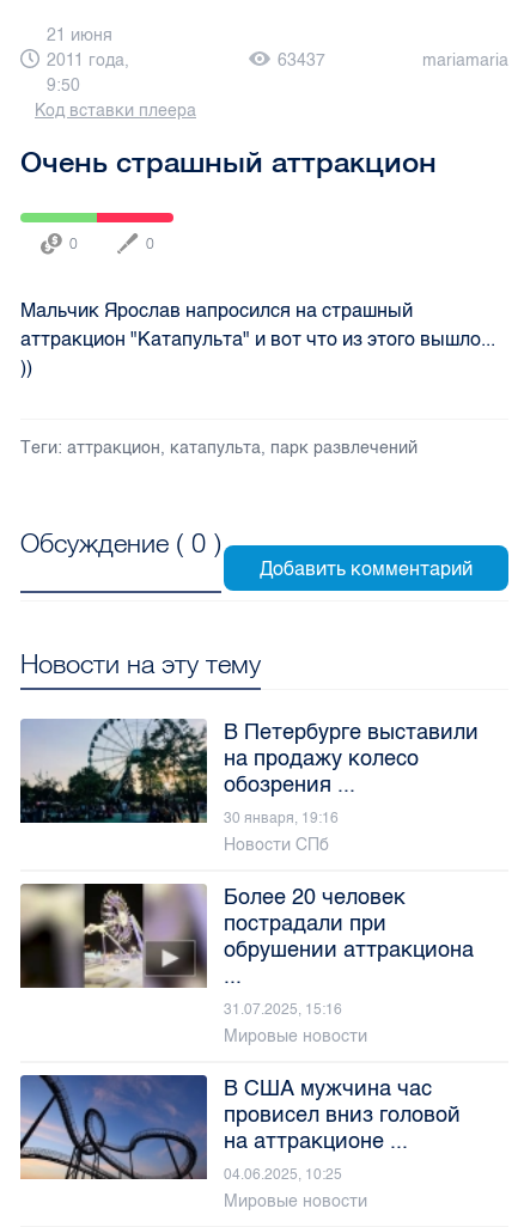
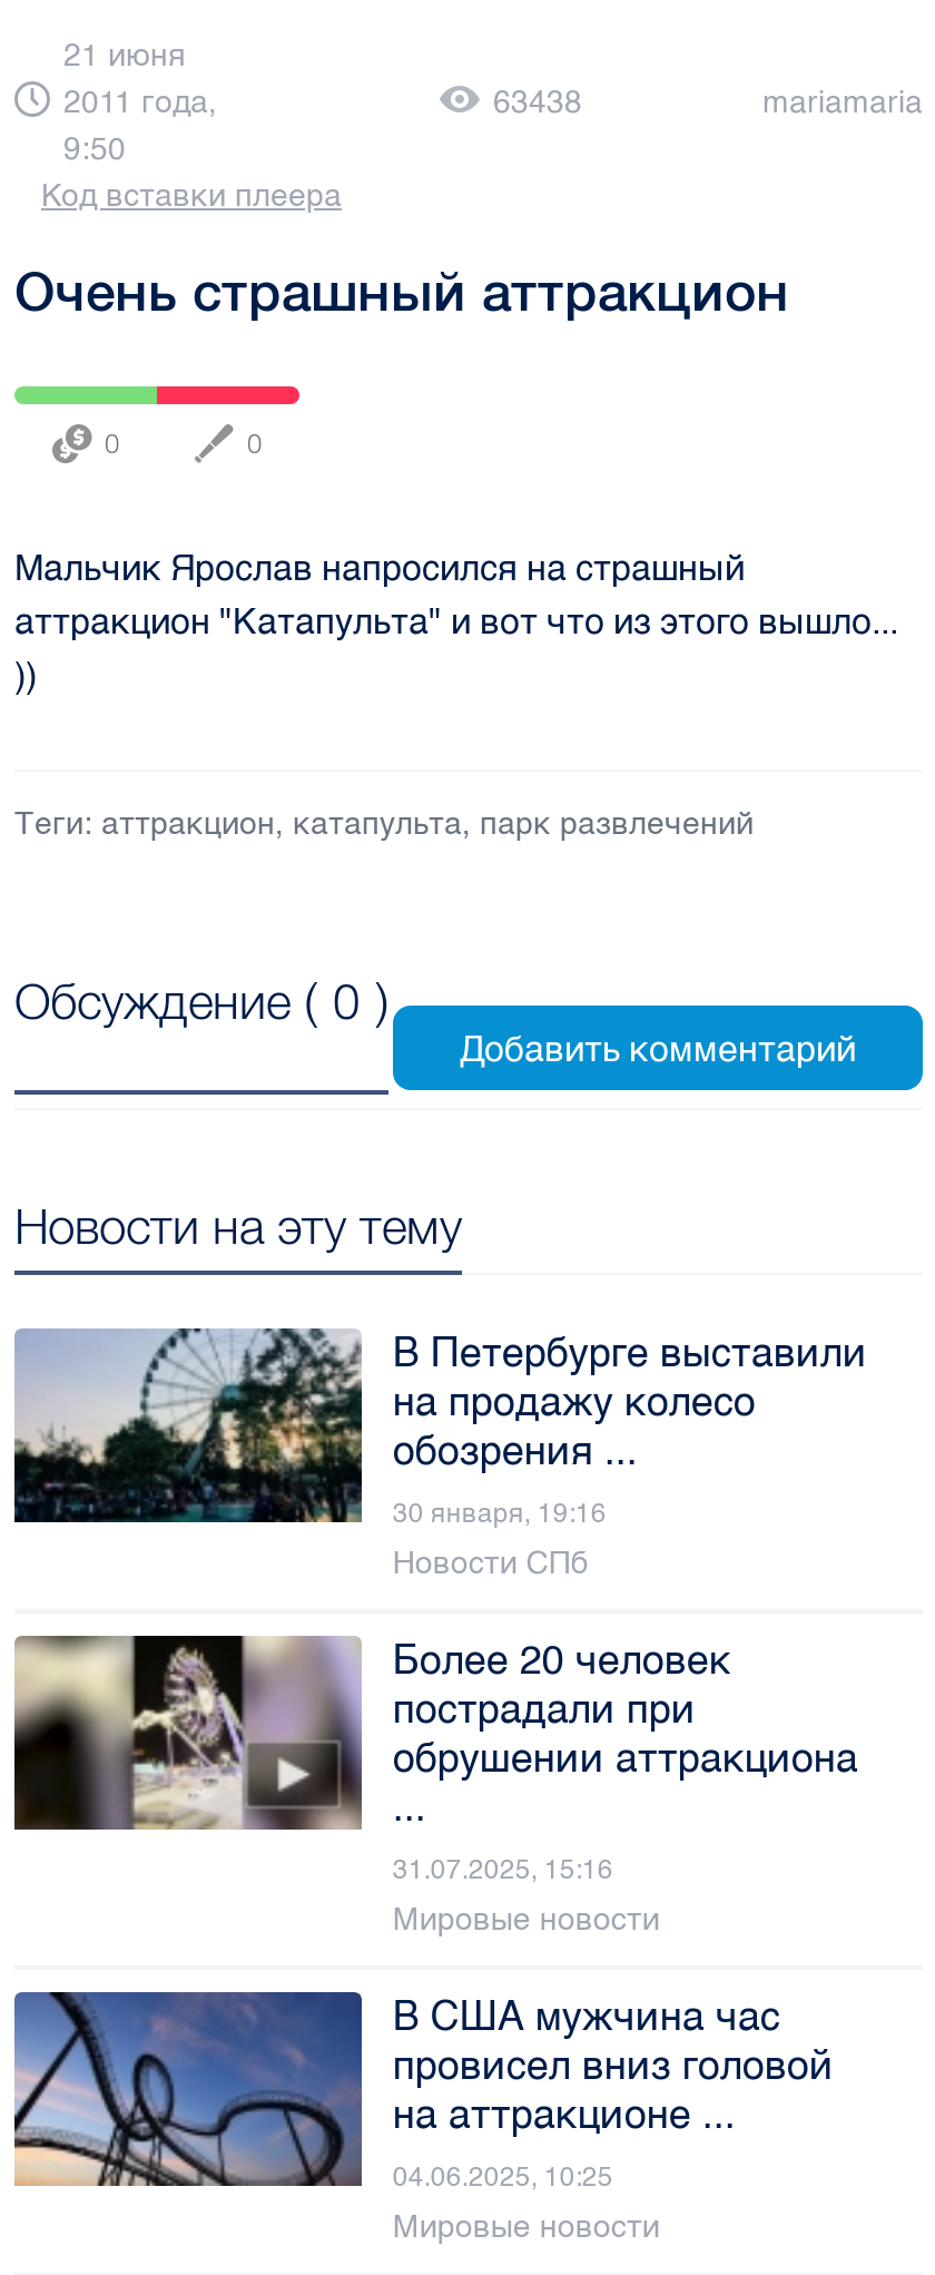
- 63437
+ 63438
